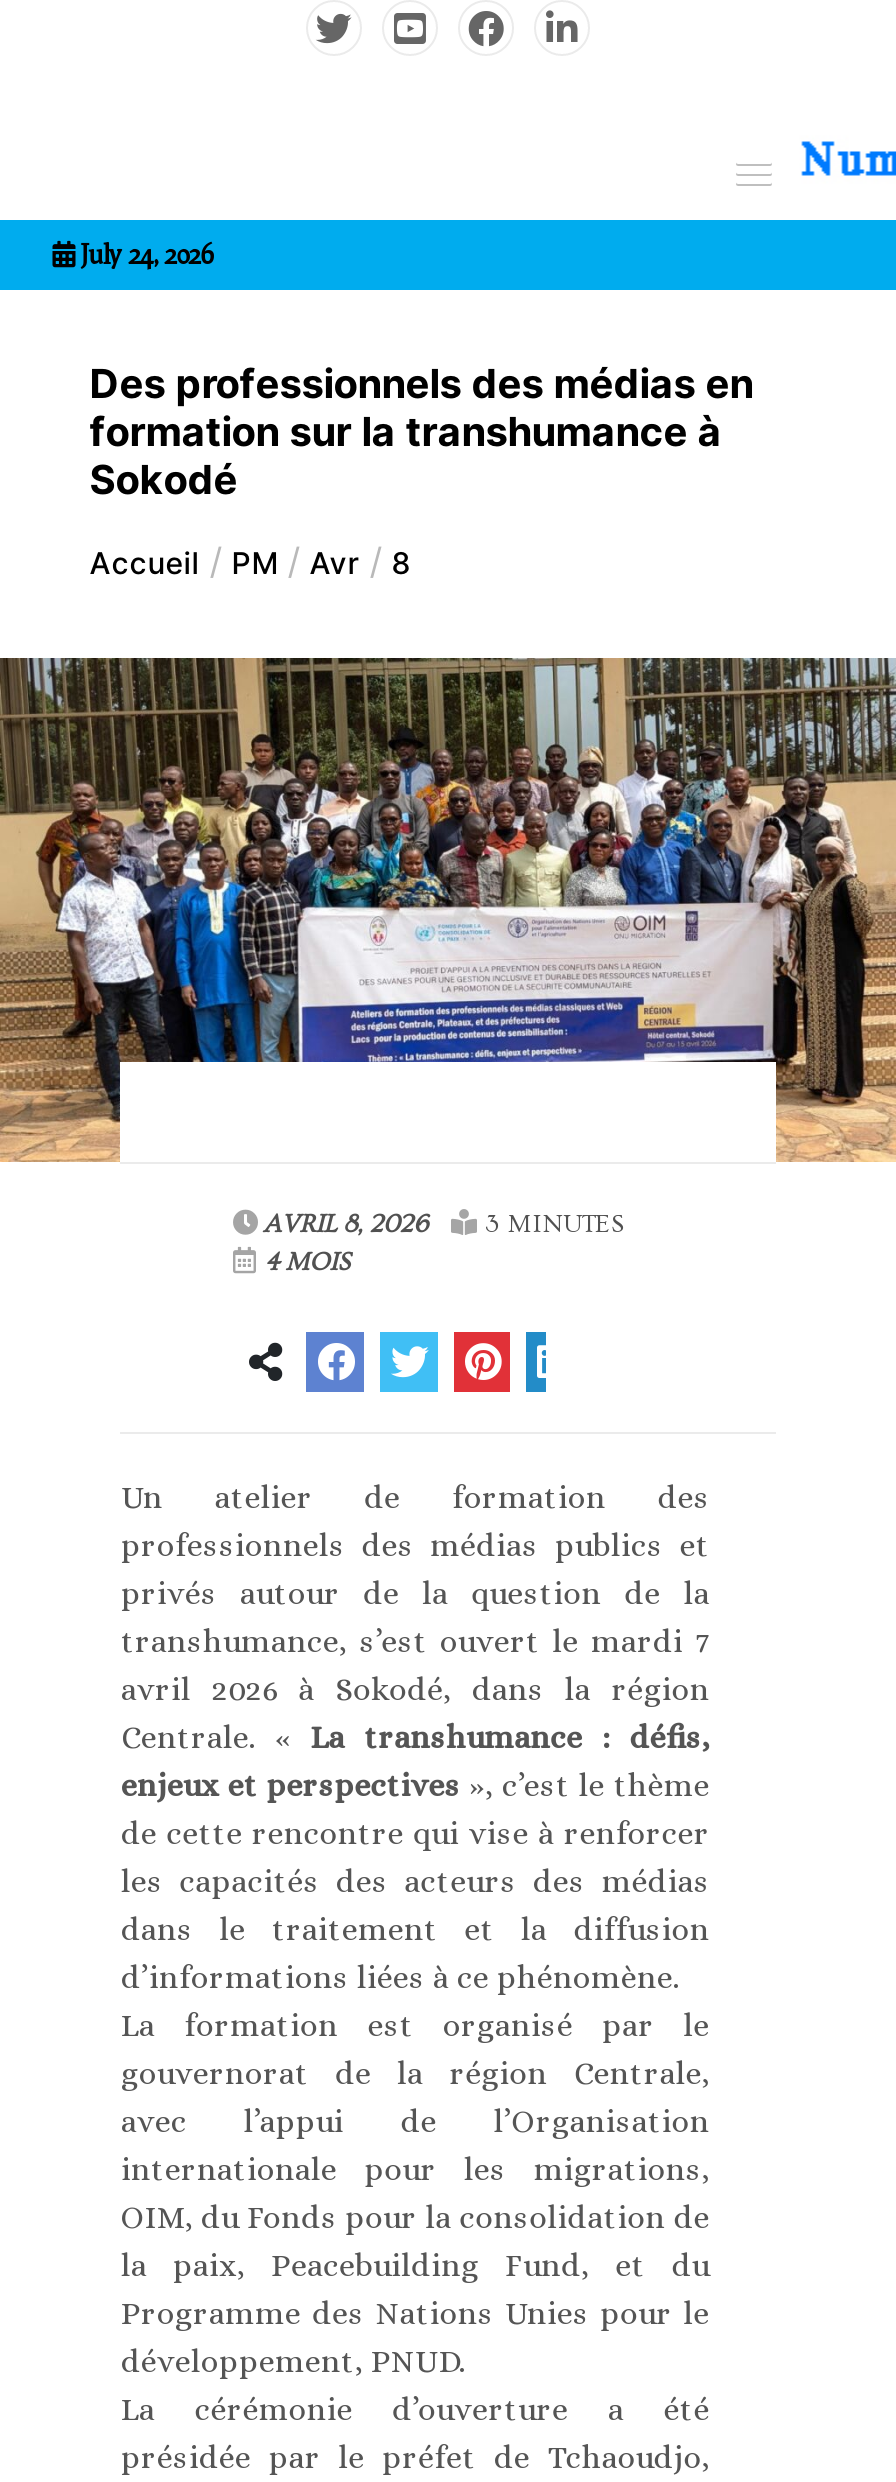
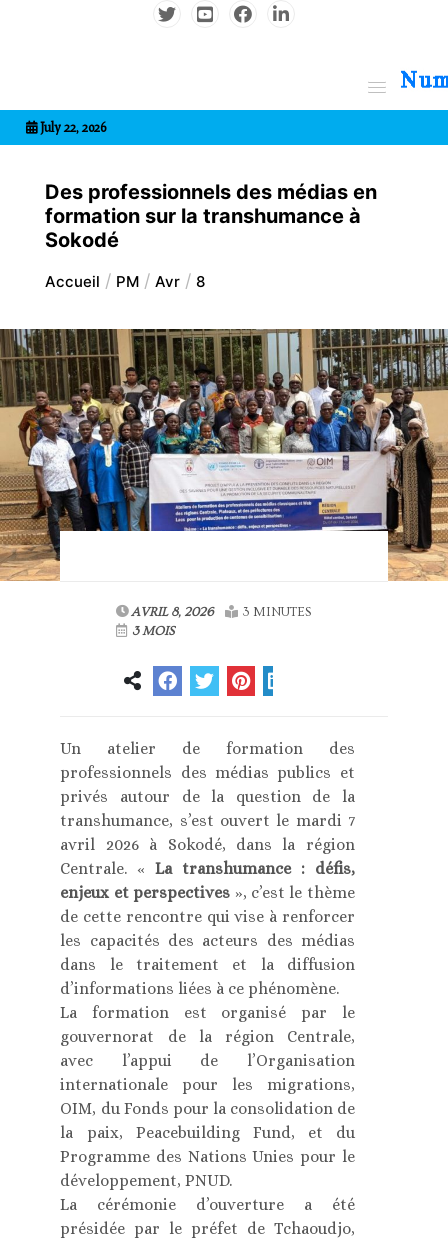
- July 24, 2026
+ July 22, 2026

- 4 MOIS
+ 3 MOIS
